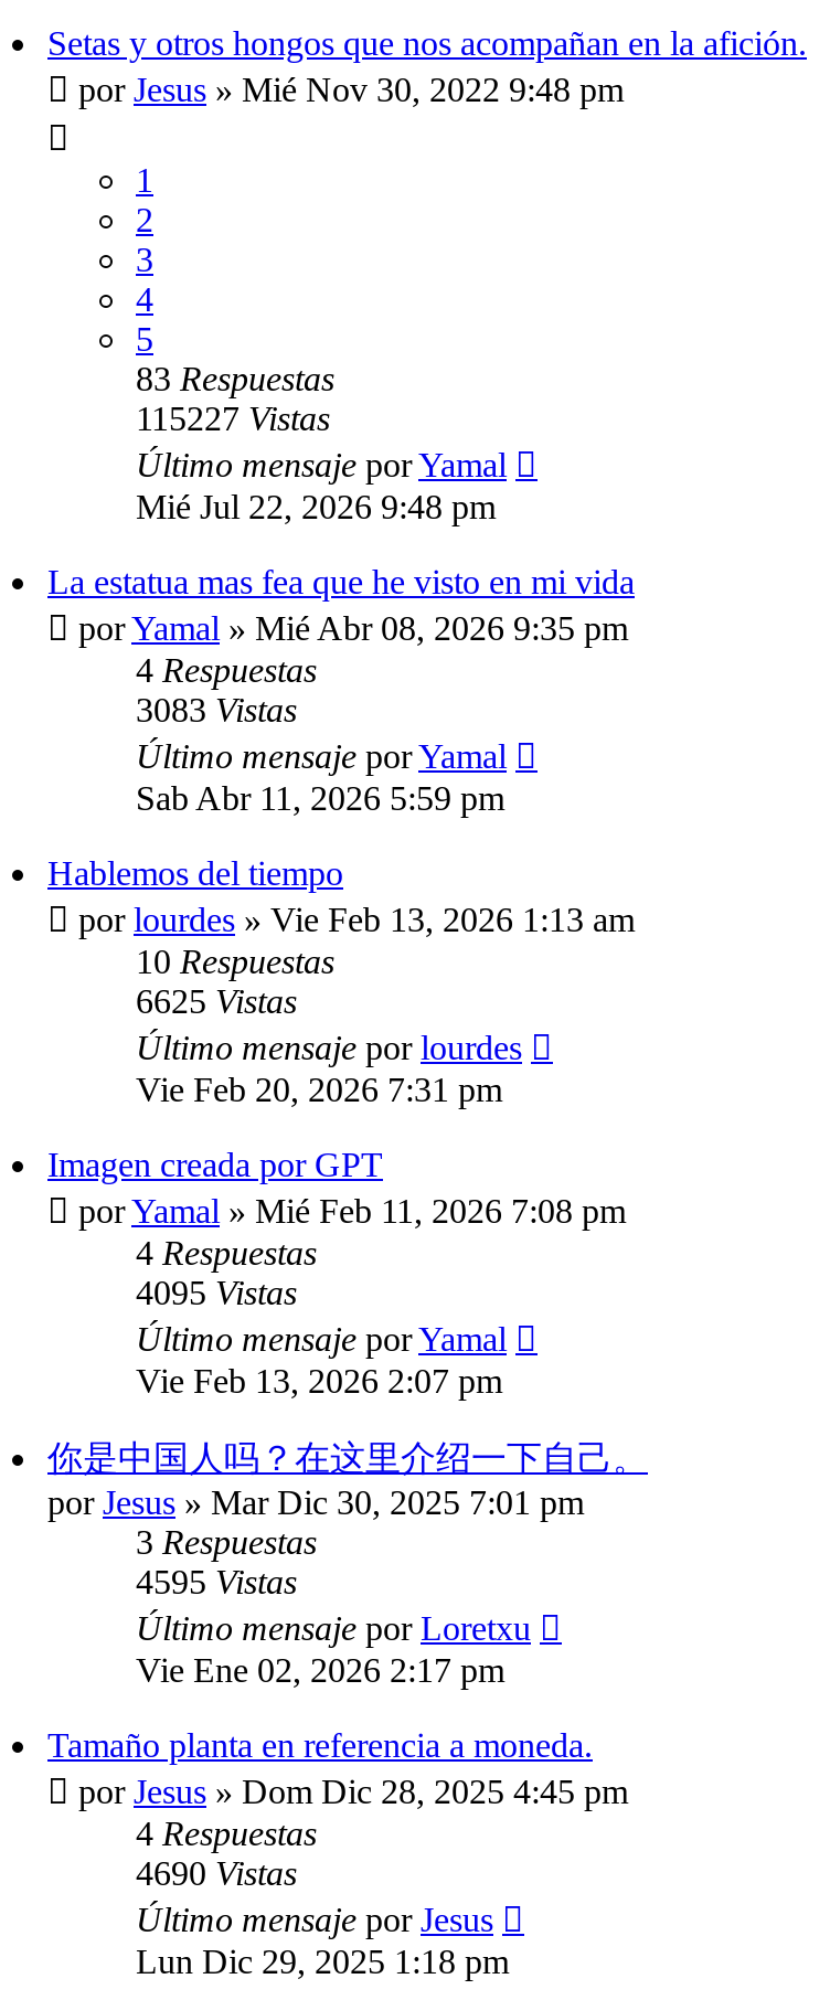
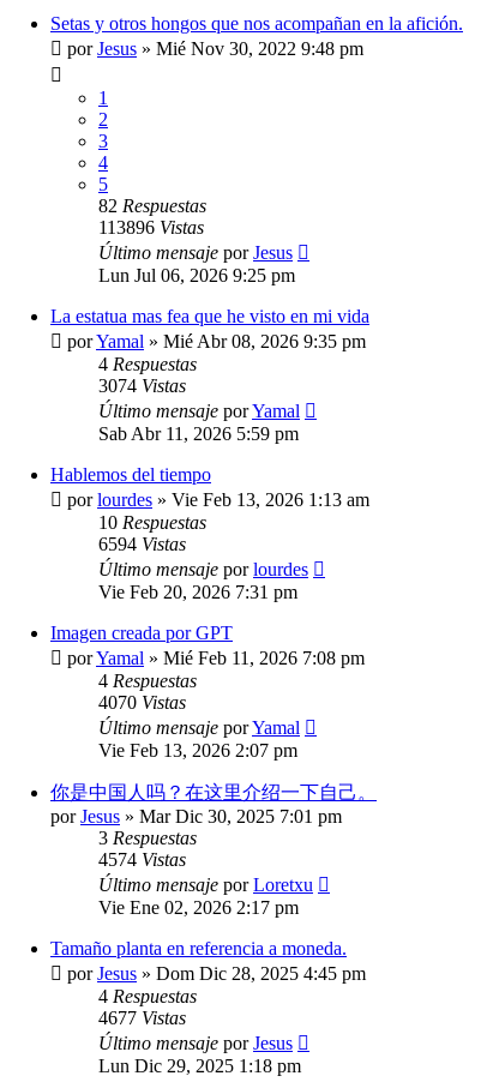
- 83 Respuestas
+ 82 Respuestas

- 115227 Vistas
+ 113896 Vistas

- Último mensaje porYamal
+ Último mensaje porJesus

- Mié Jul 22, 2026 9:48 pm
+ Lun Jul 06, 2026 9:25 pm

- 3083Vistas
+ 3074Vistas

- 6625 Vistas
+ 6594 Vistas

- 4095Vistas
+ 4070Vistas

- 4595Vistas
+ 4574Vistas

- 4690Vistas
+ 4677Vistas
